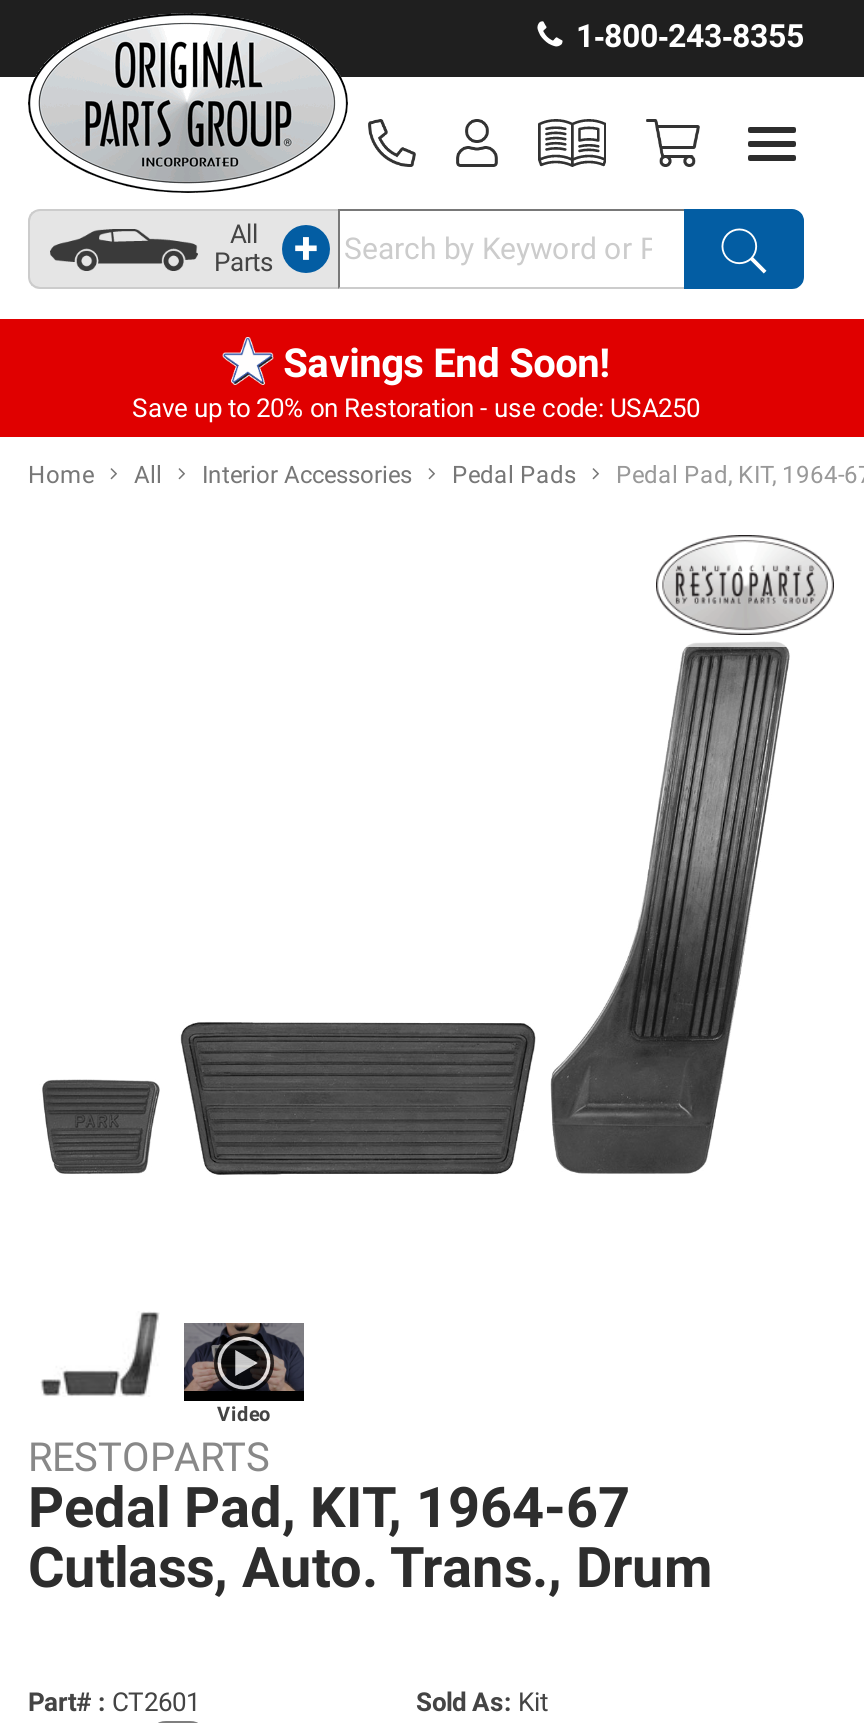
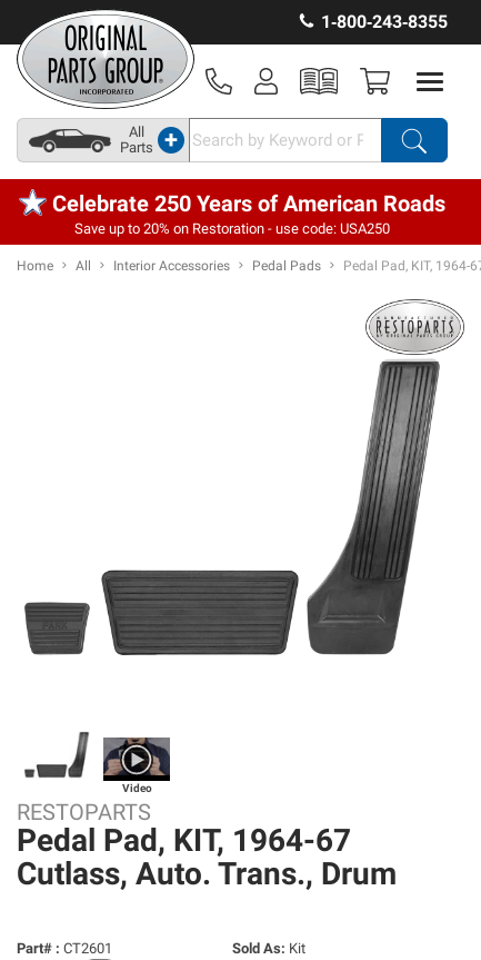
- Savings End Soon!
+ Celebrate 250 Years of American Roads
